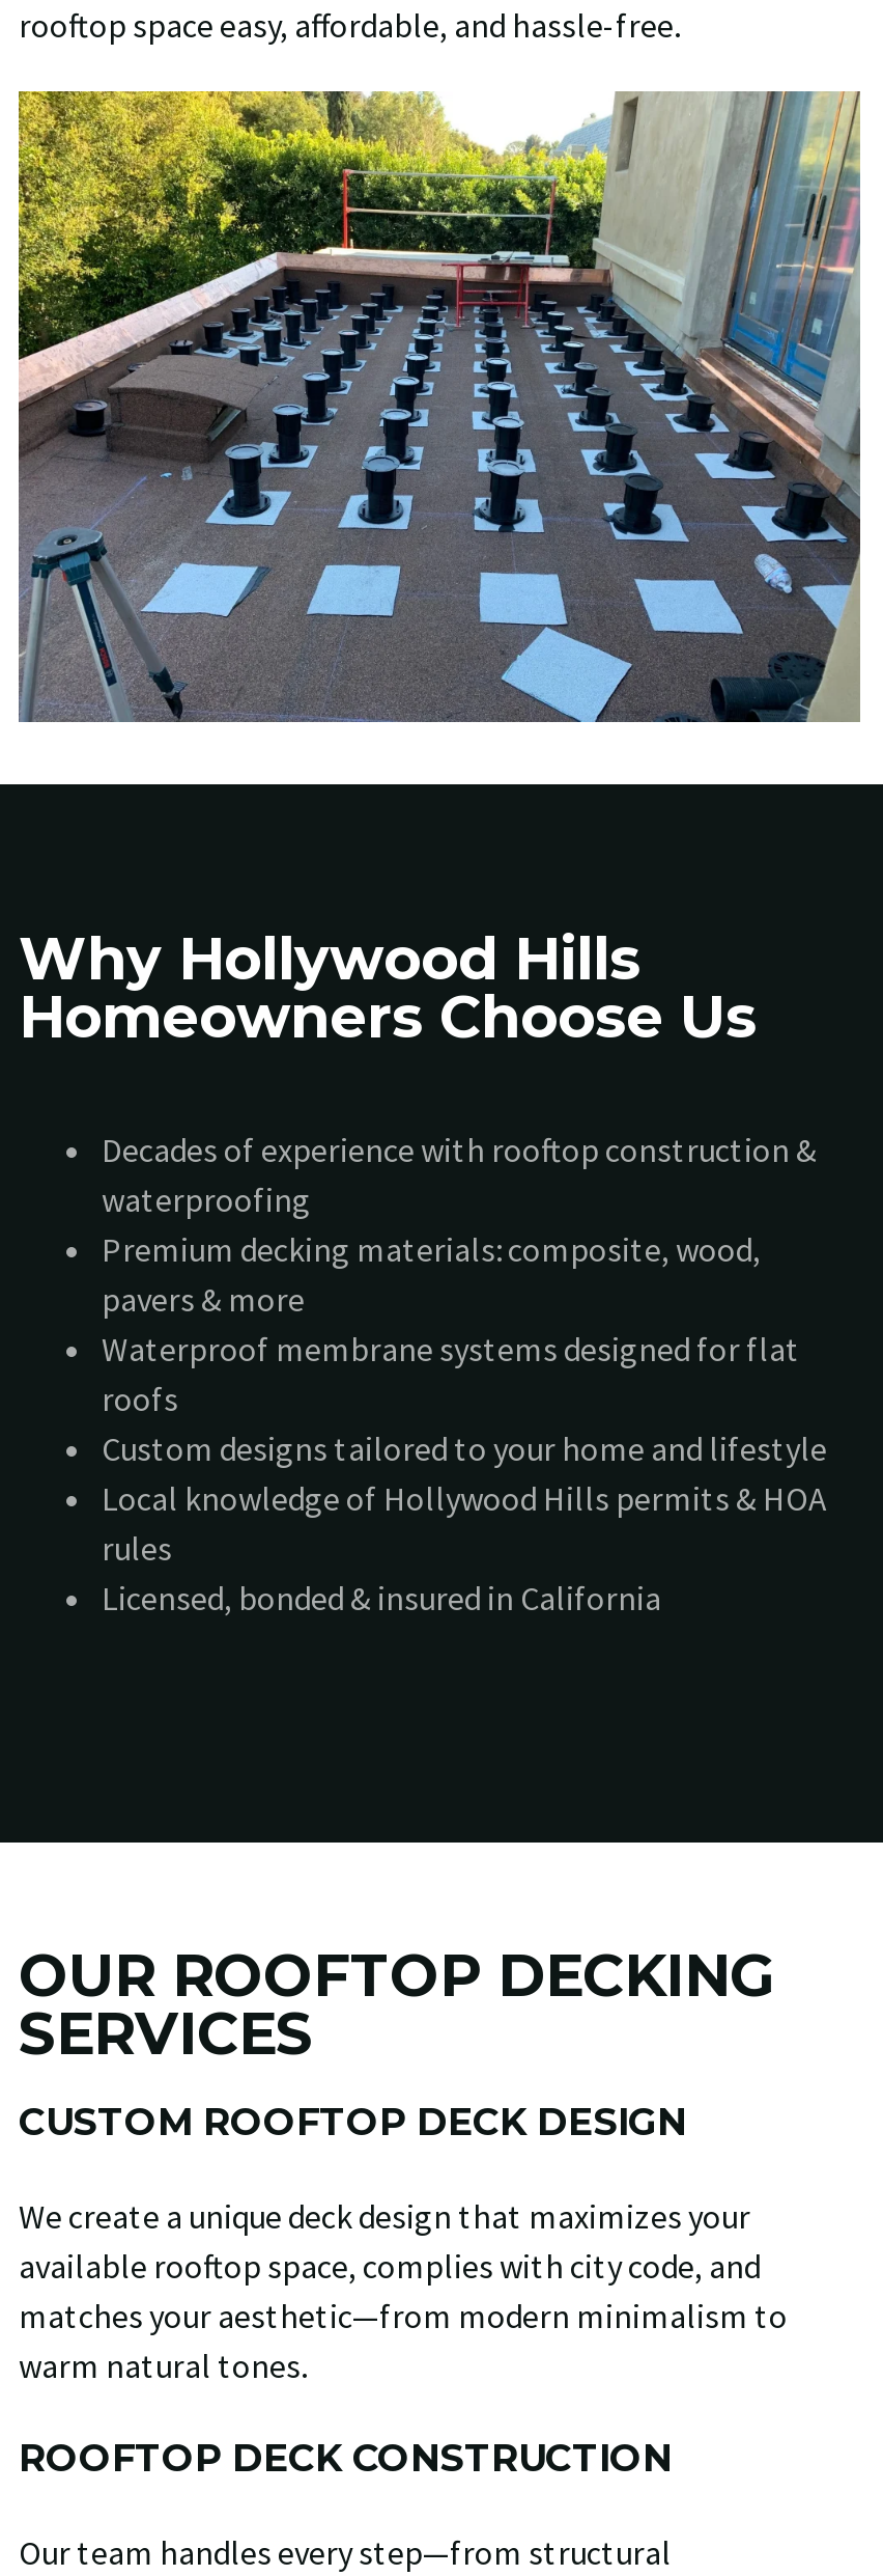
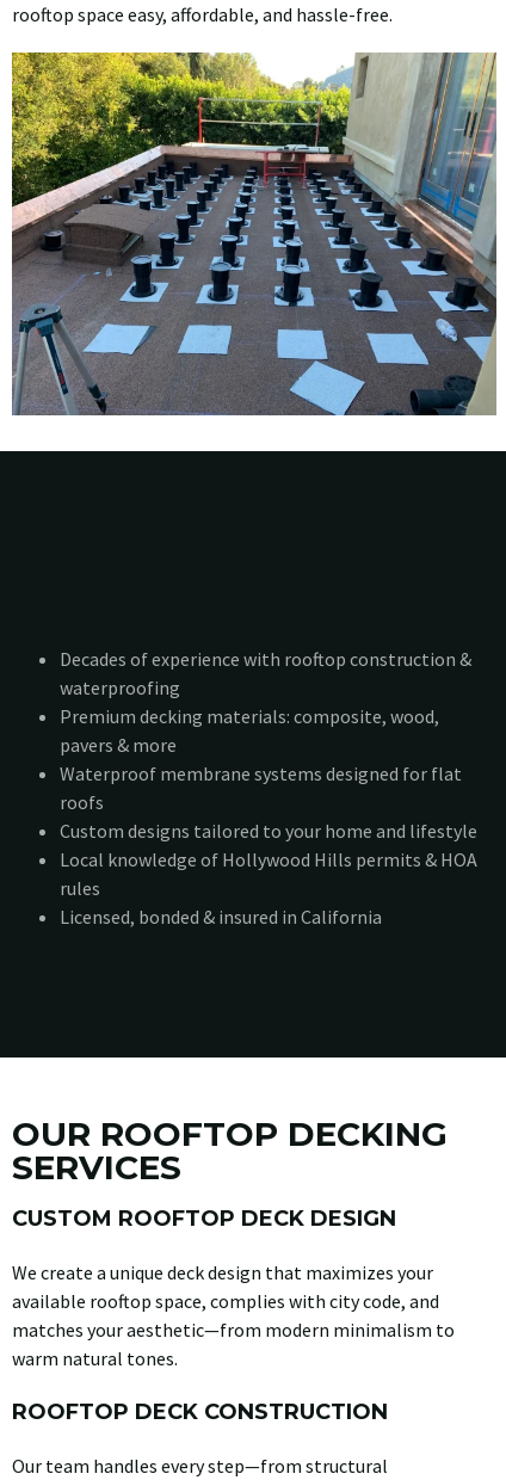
- Why Hollywood Hills
- Homeowners Choose Us
